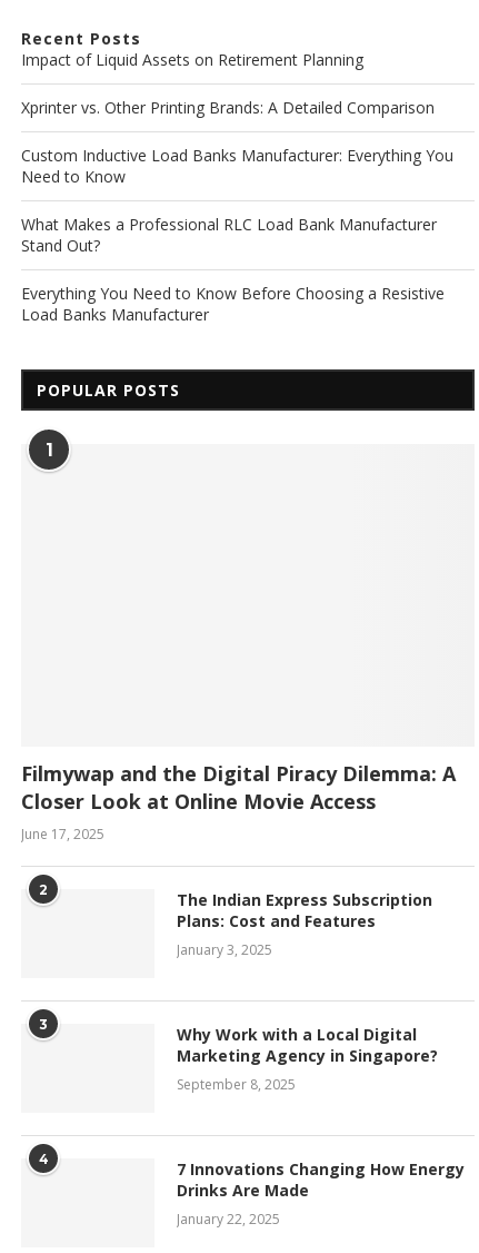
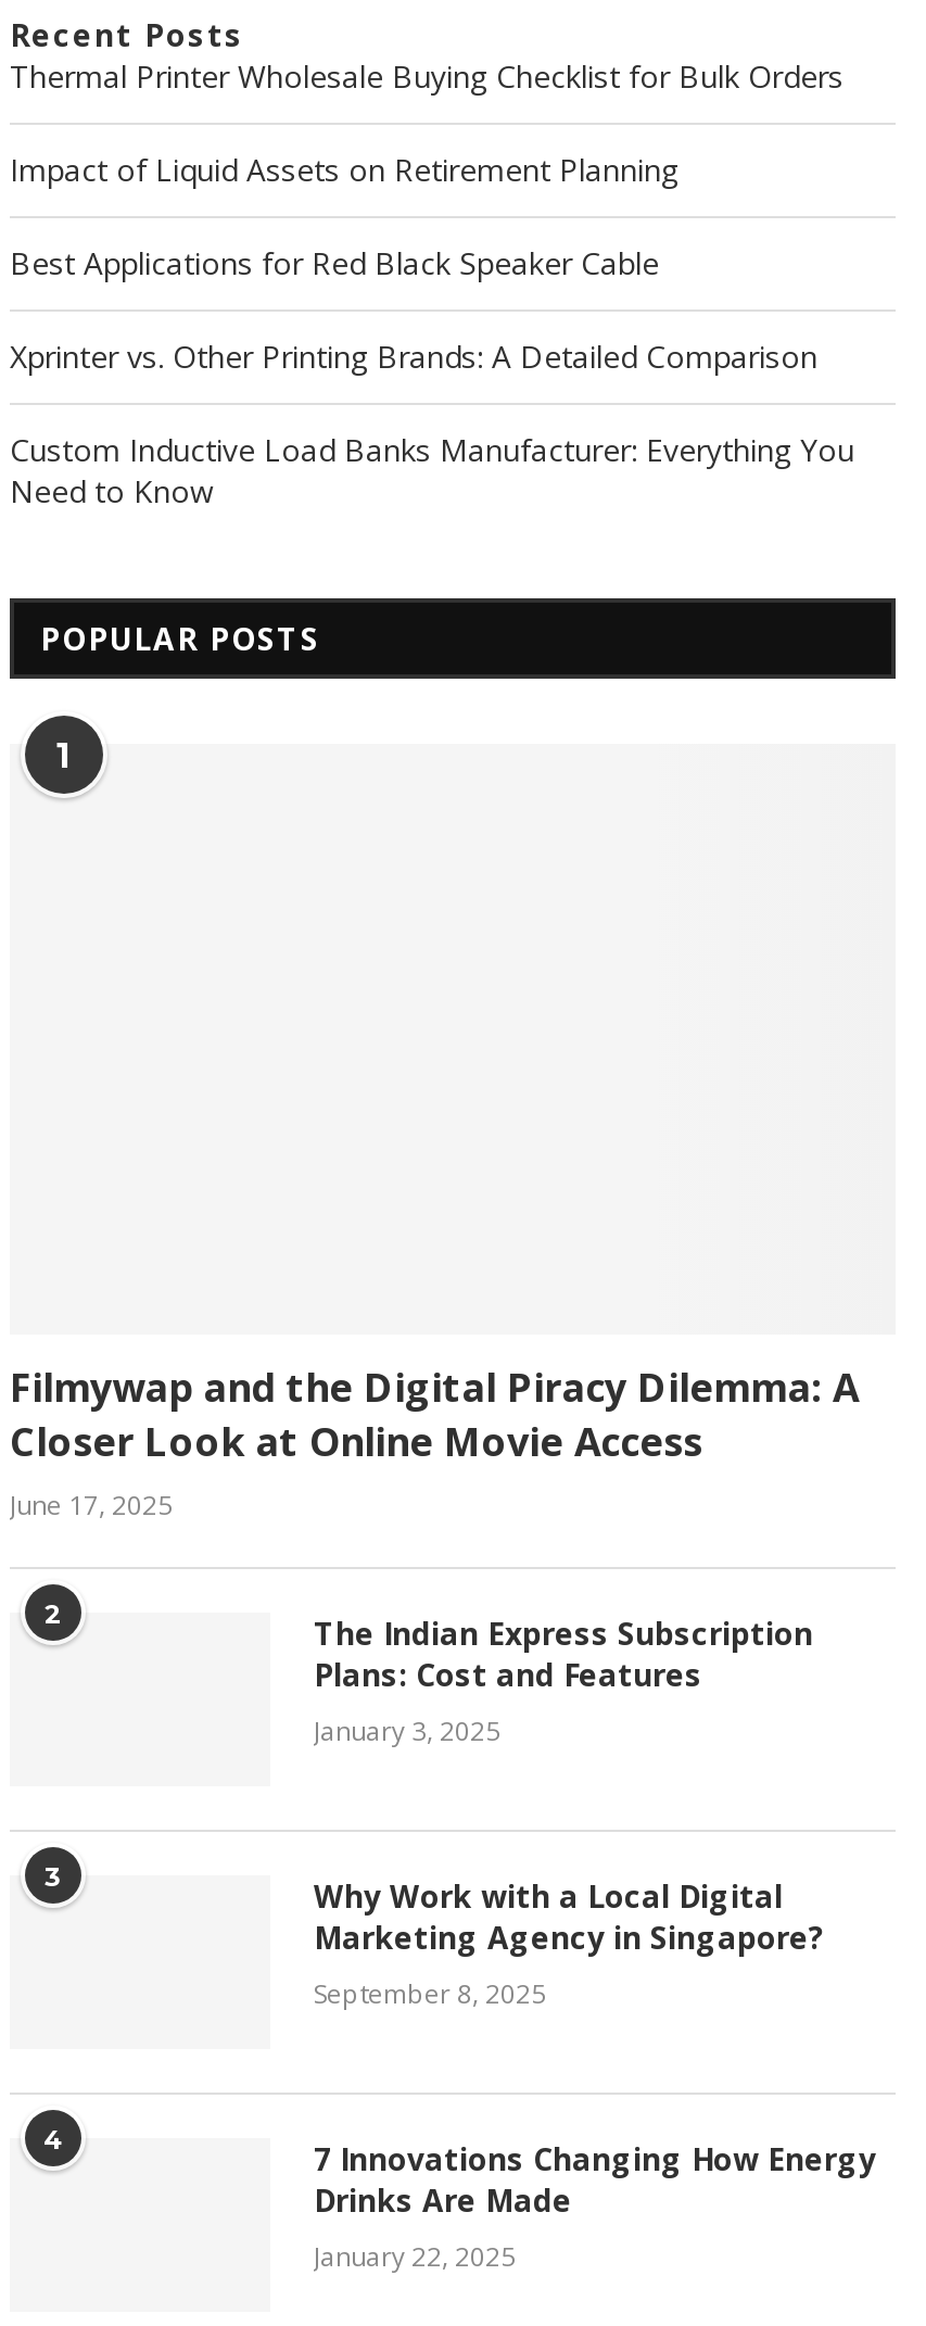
+ Thermal Printer Wholesale Buying Checklist for Bulk Orders

moved down: Impact of Liquid Assets on Retirement Planning

+ Best Applications for Red Black Speaker Cable

moved down: Xprinter vs. Other Printing Brands: A Detailed Comparison | Custom Inductive Load Banks Manufacturer: Everything You | Need to Know

- What Makes a Professional RLC Load Bank Manufacturer
- Stand Out?
- Everything You Need to Know Before Choosing a Resistive
- Load Banks Manufacturer
